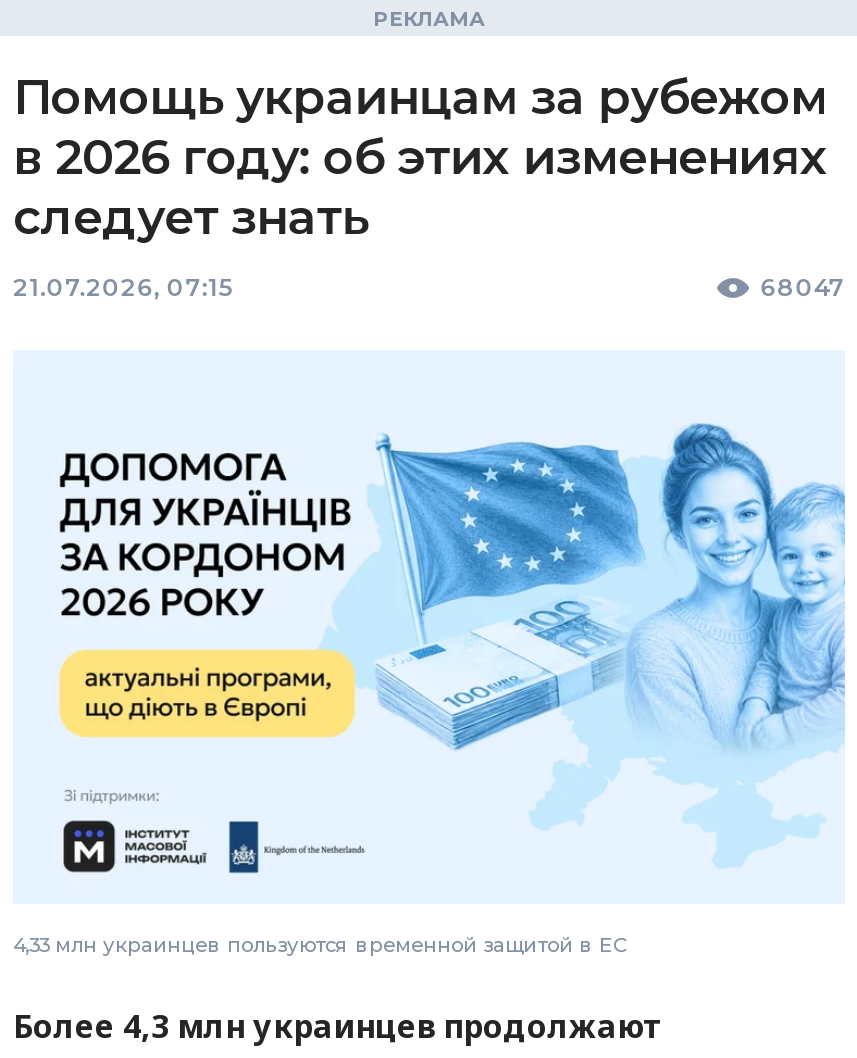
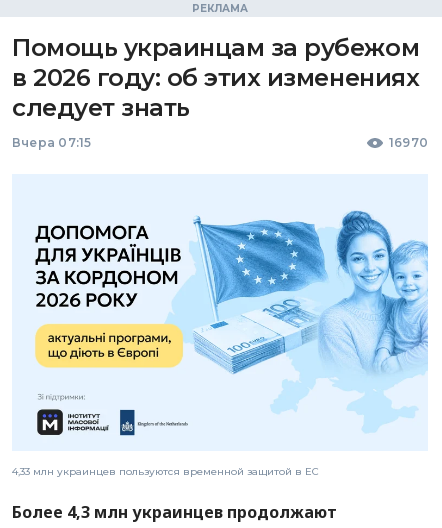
- 21.07.2026, 07:15
- 68047
+ Вчера 07:15
+ 16970
